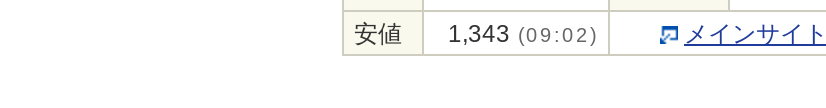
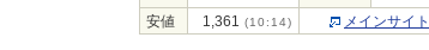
- 安値 1,343 (09:02)
+ 安値 1,361 (10:14)
